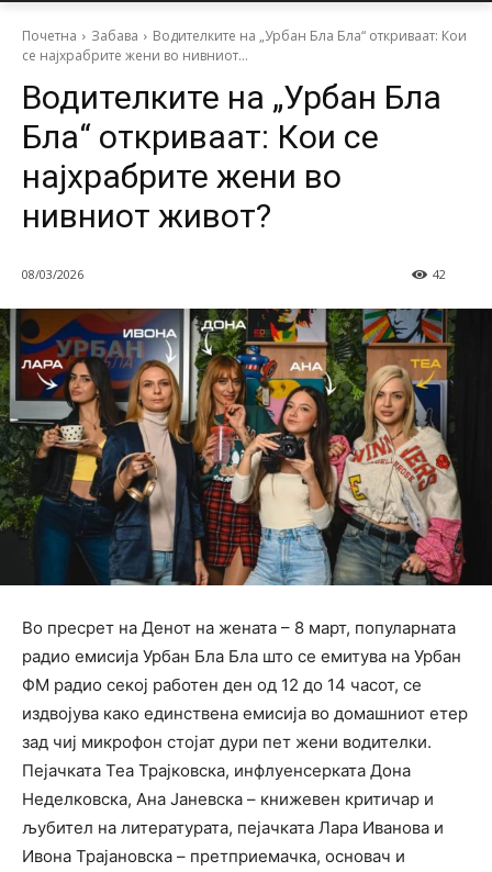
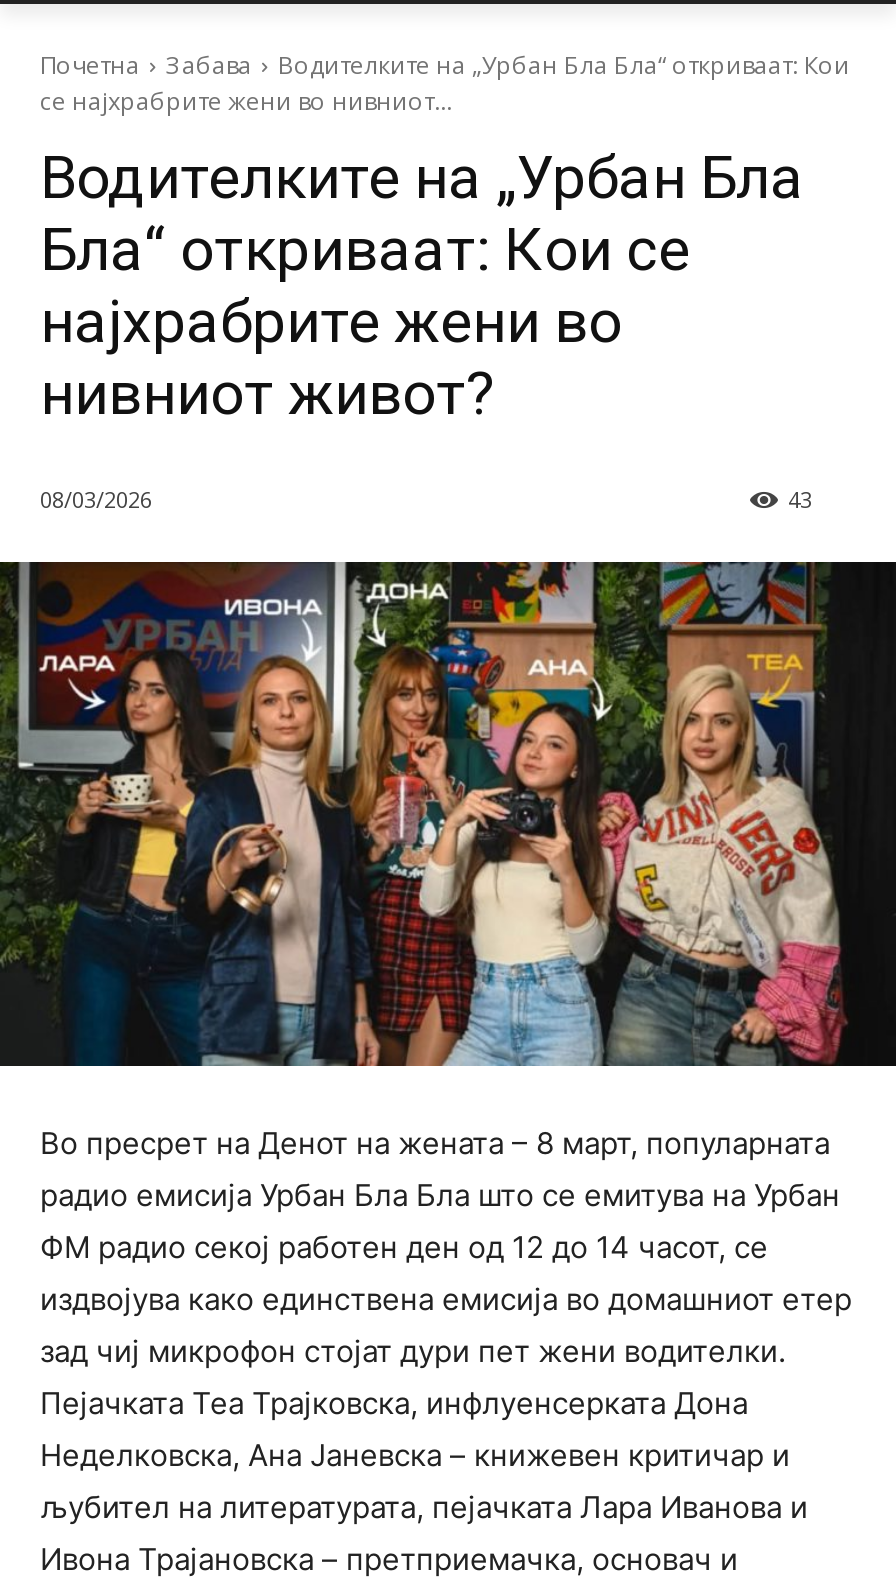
- 42
+ 43
